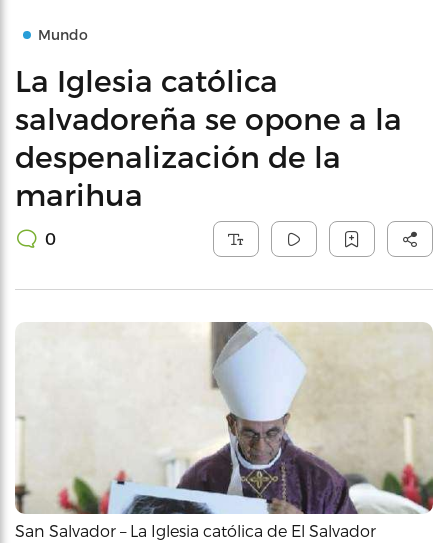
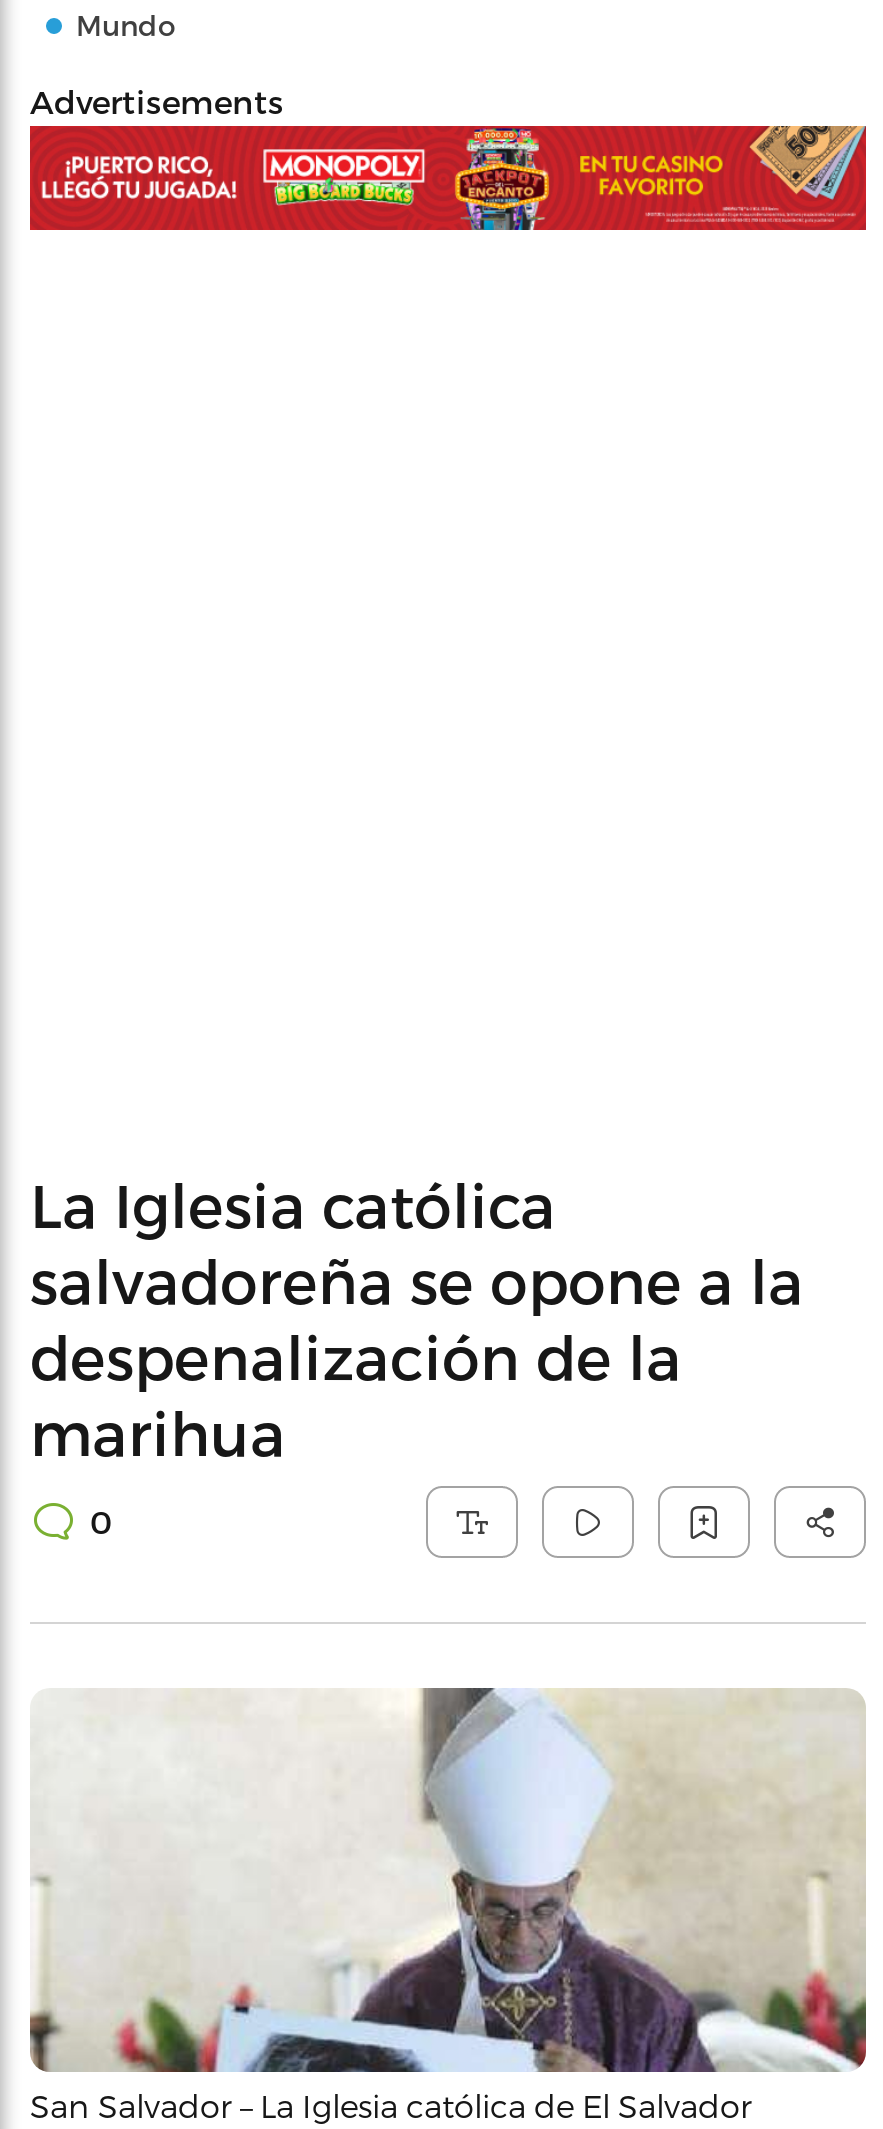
+ [image]

+ Advertisements
